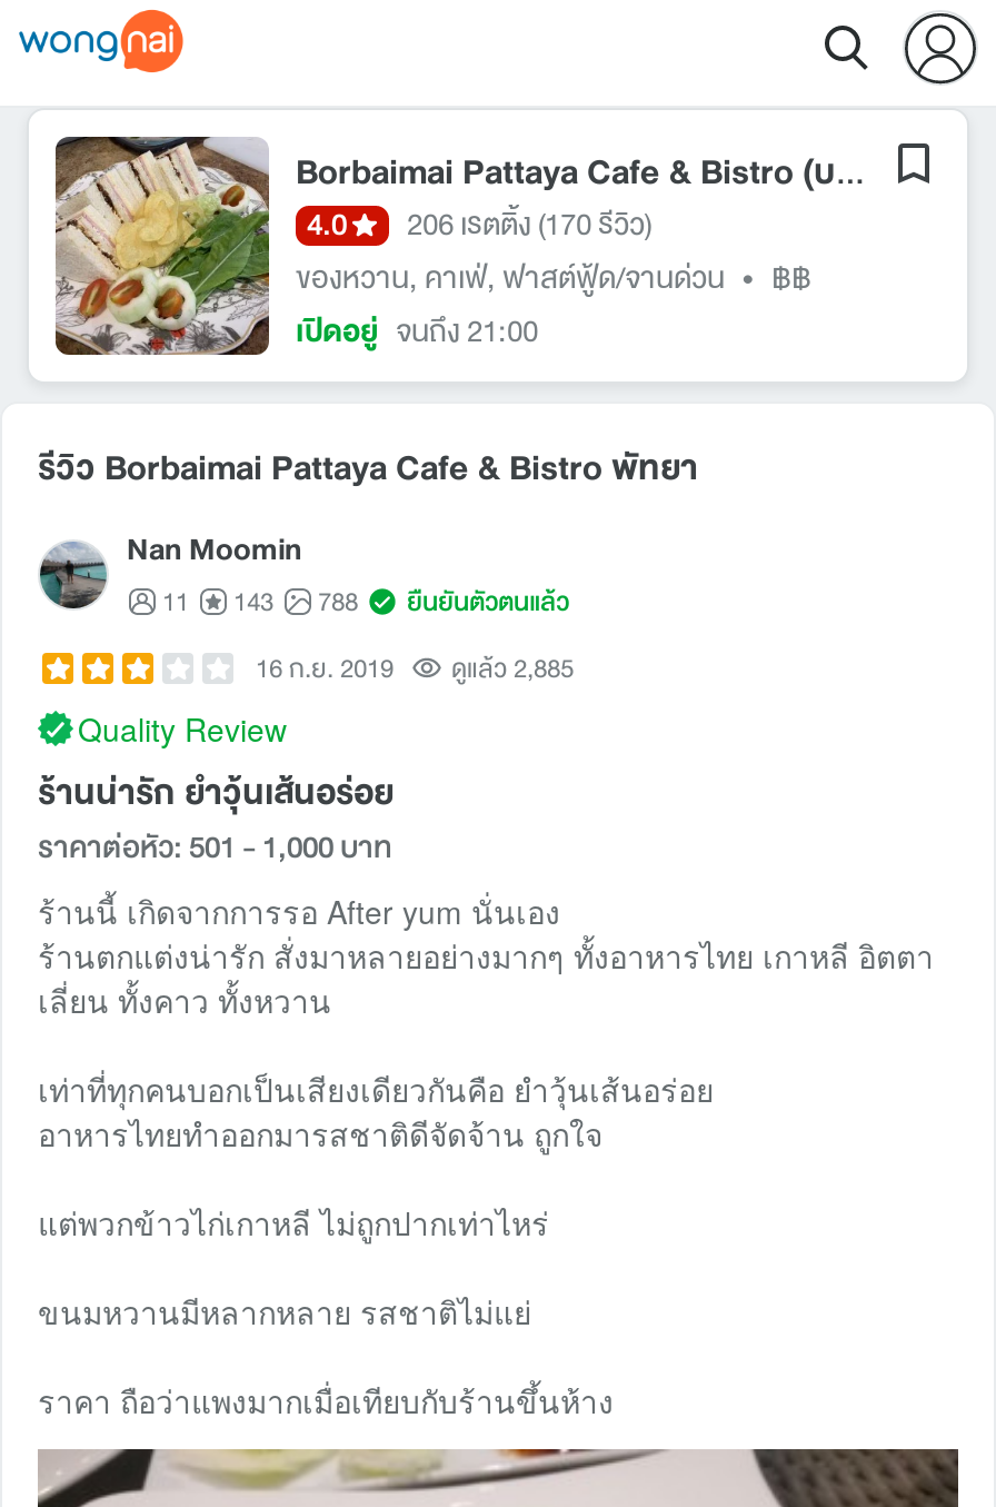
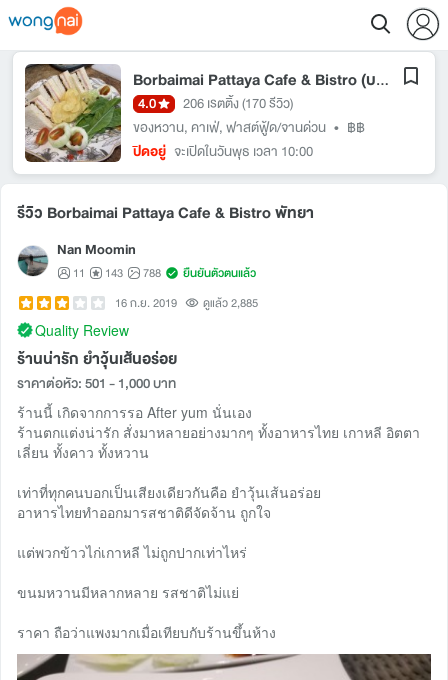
- เปิดอยู่ จนถึง 21:00
+ ปิดอยู่ จะเปิดในวันพุธ เวลา 10:00
